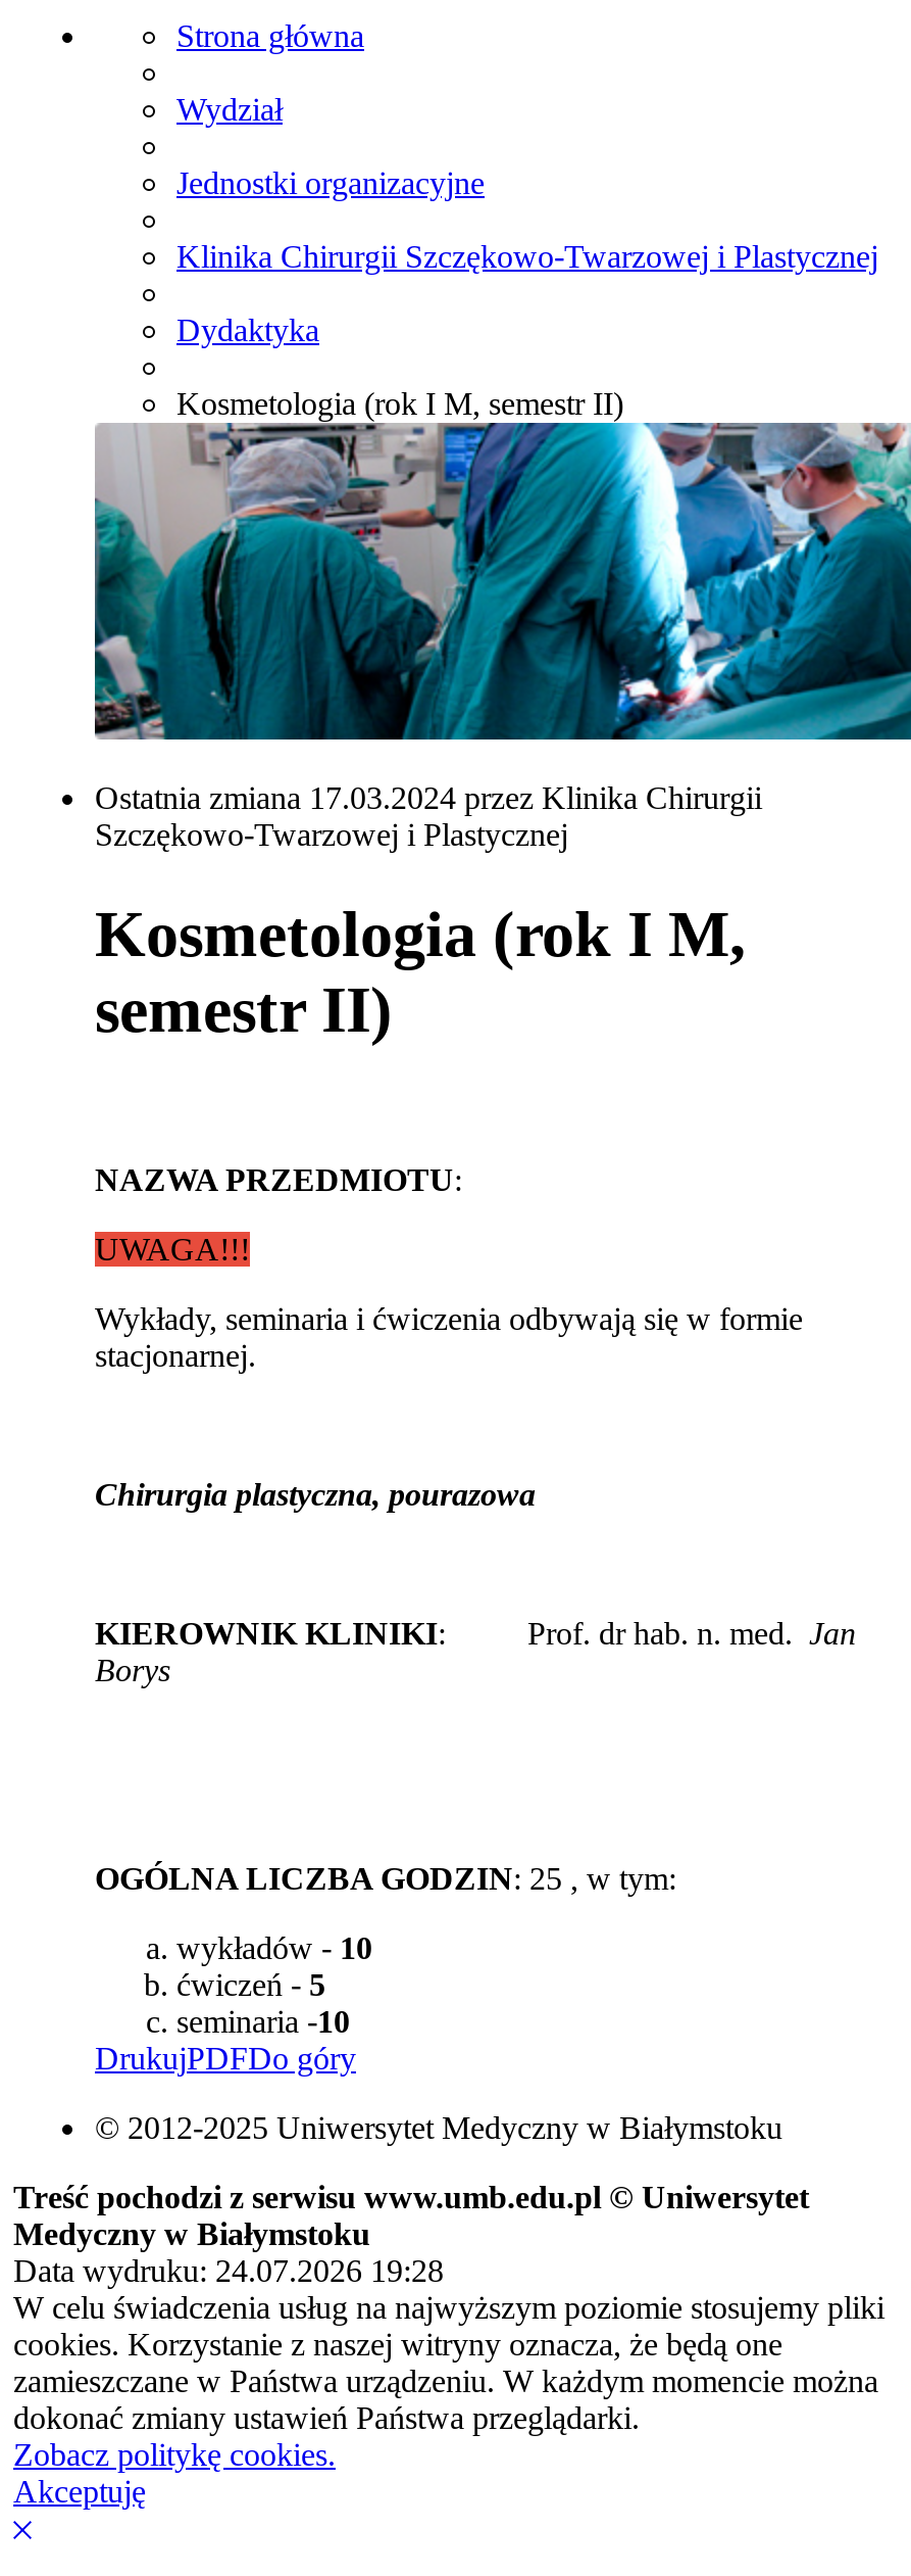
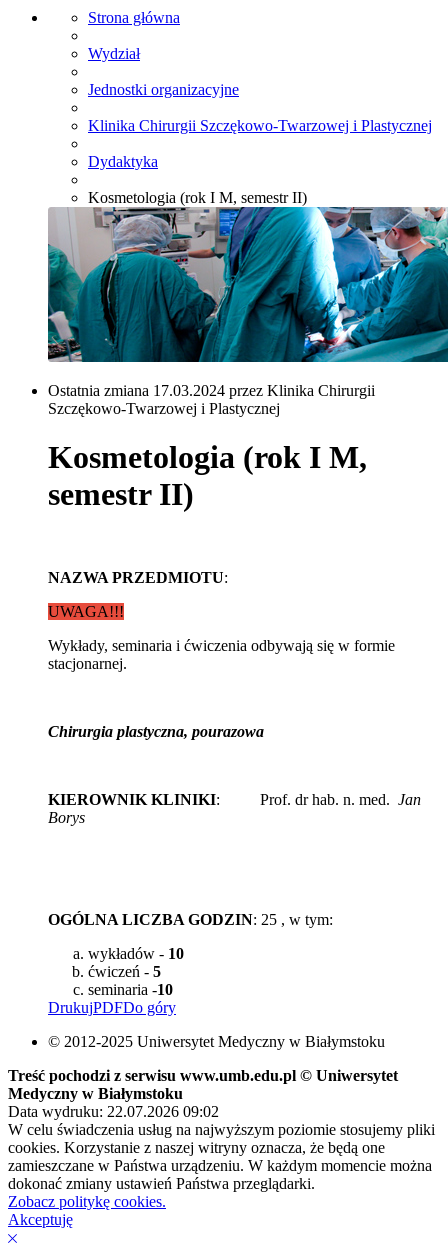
- Data wydruku: 24.07.2026 19:28
+ Data wydruku: 22.07.2026 09:02
